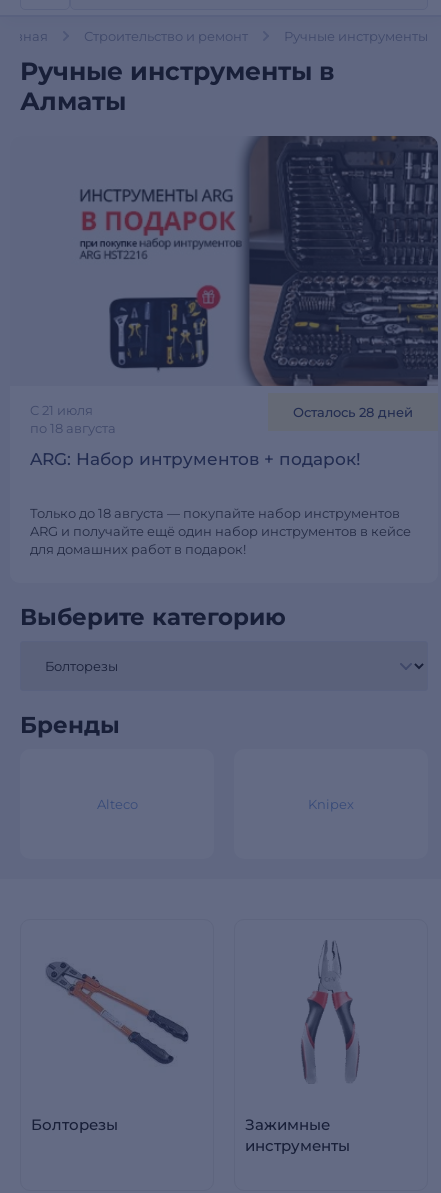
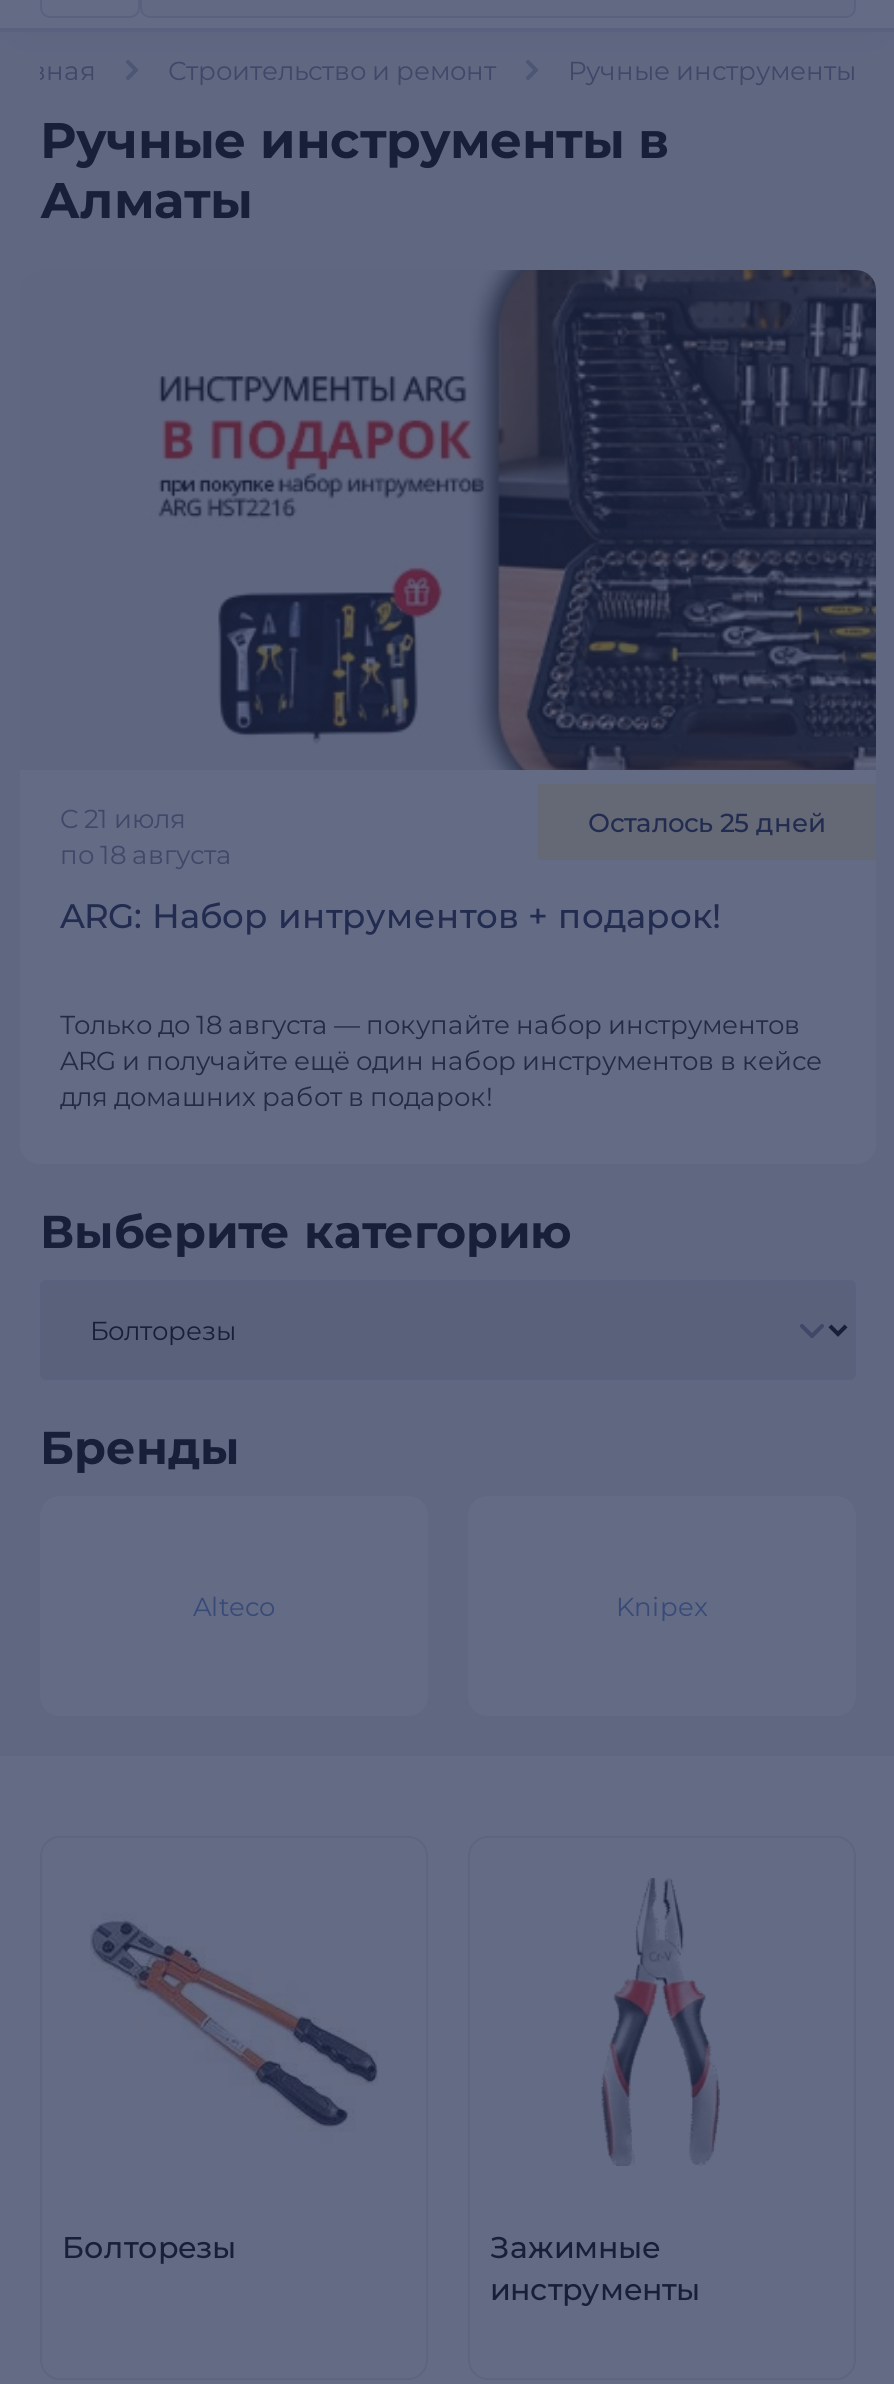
- Осталось 28 дней
+ Осталось 25 дней
